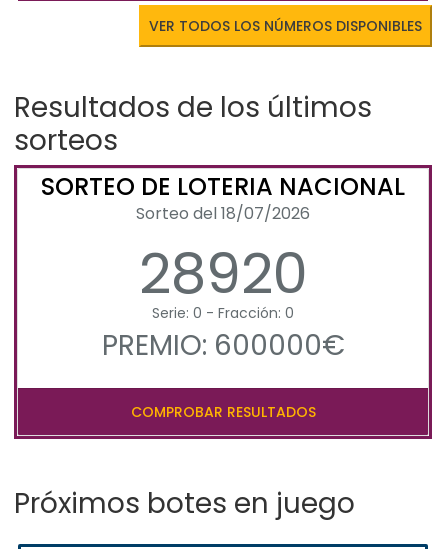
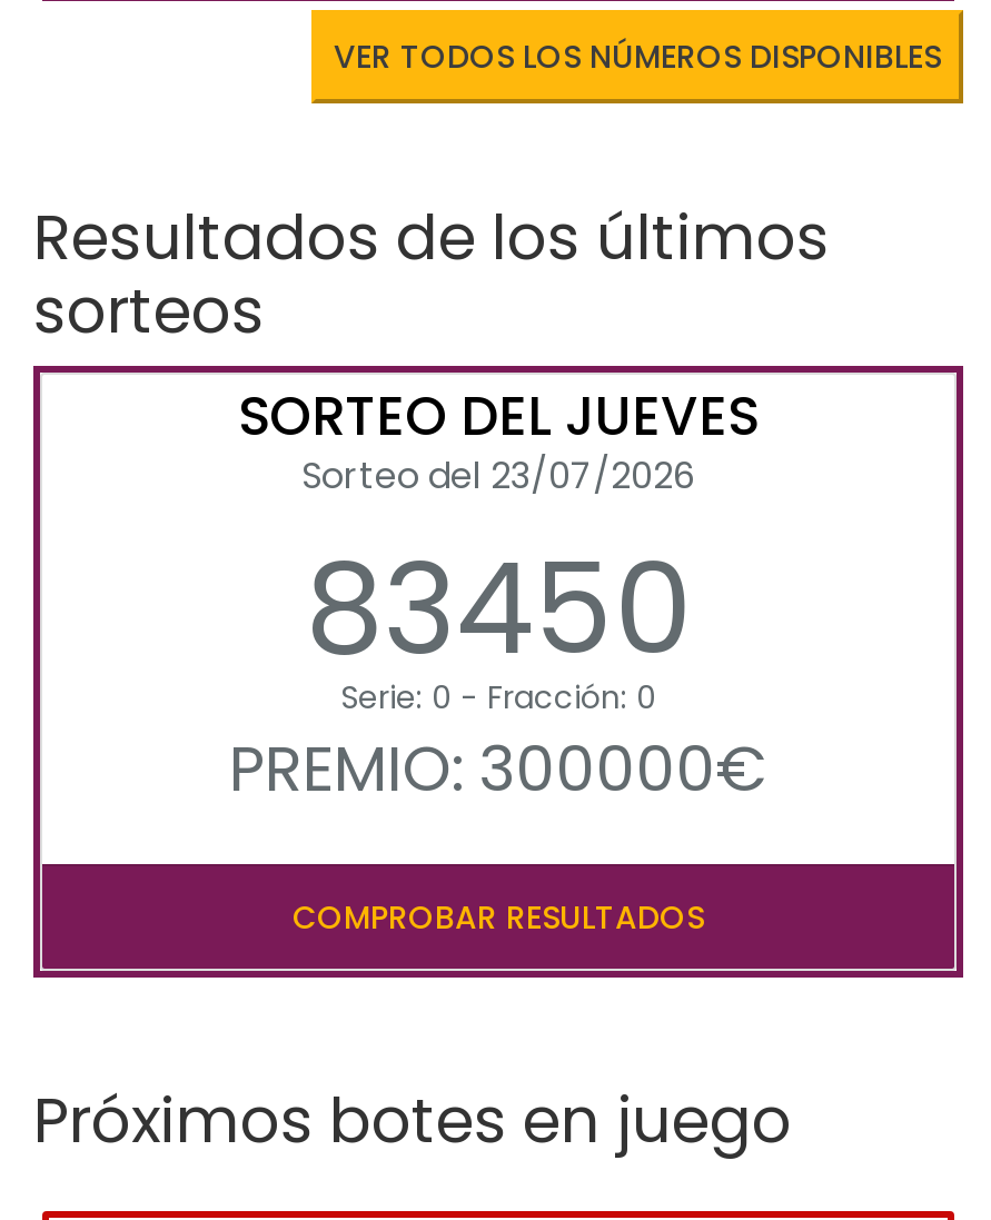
- SORTEO DE LOTERIA NACIONAL
- Sorteo del 18/07/2026
- 28920
+ SORTEO DEL JUEVES
+ Sorteo del 23/07/2026
+ 83450

- PREMIO: 600000€
+ PREMIO: 300000€
